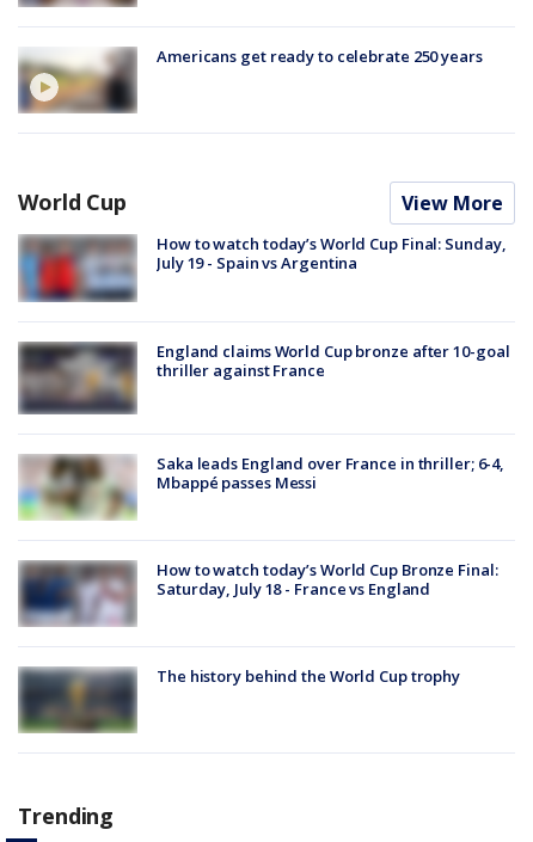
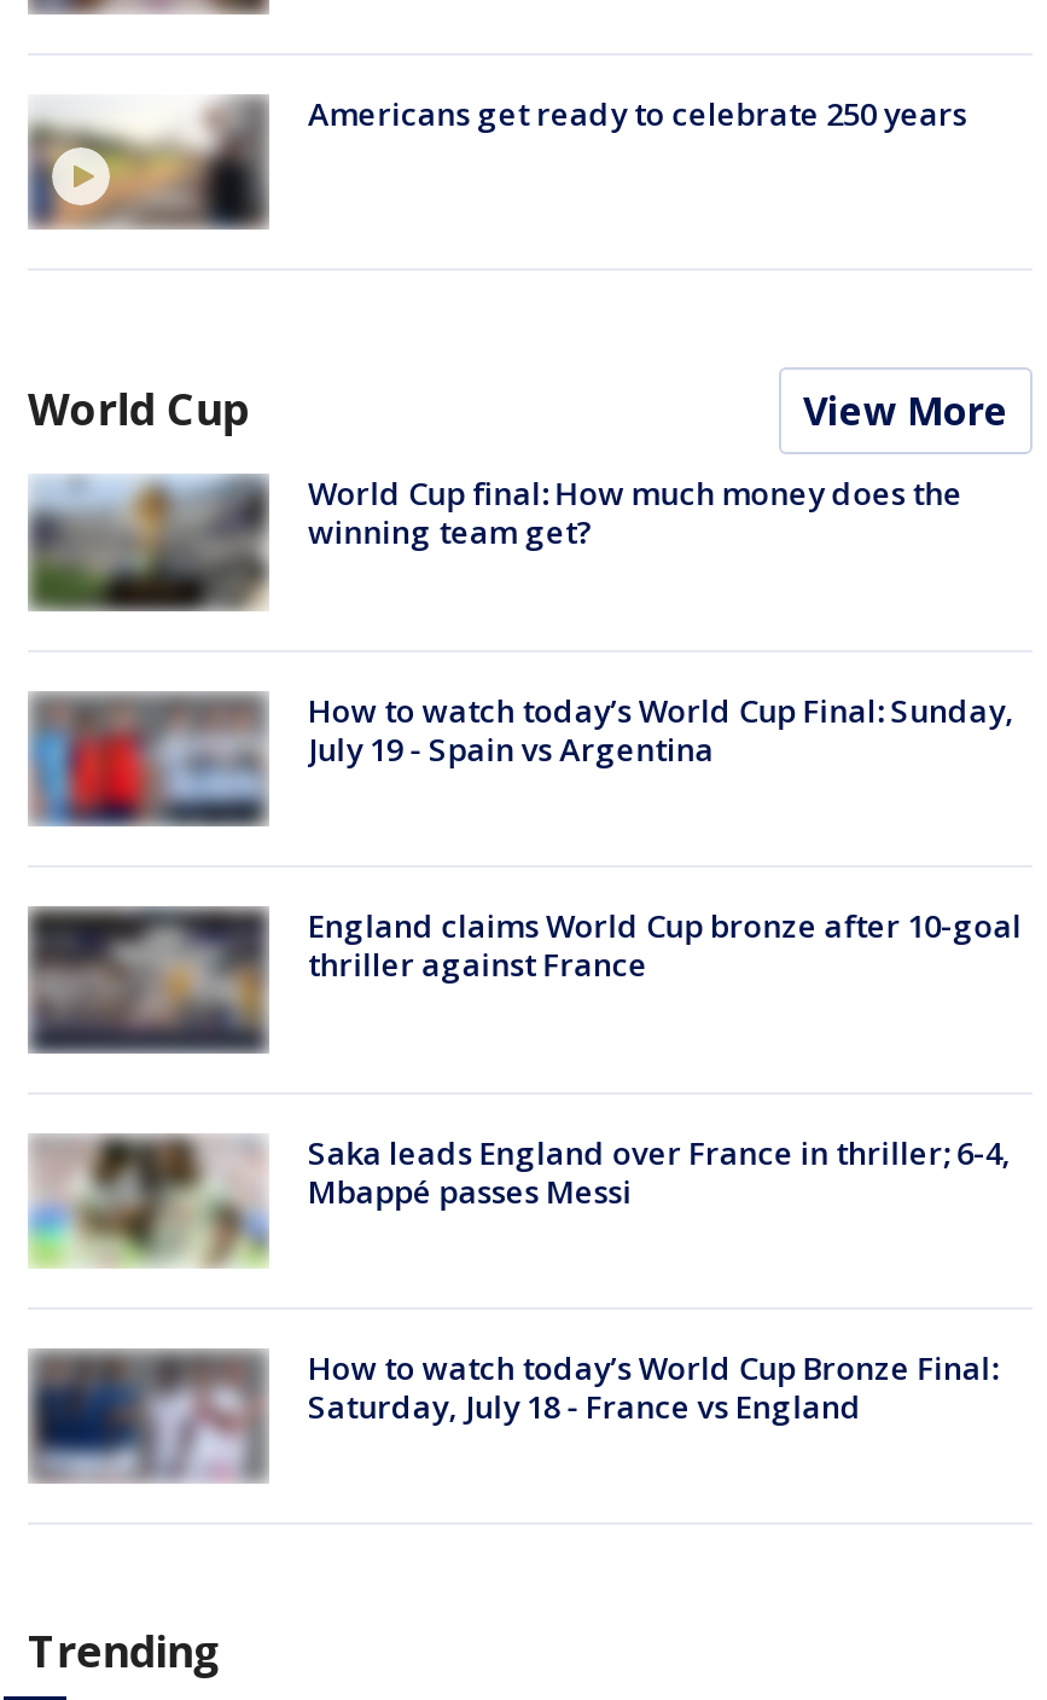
+ [image]
+ World Cup final: How much money does the
+ winning team get?

moved down: [image] | How to watch today’s World Cup Final: Sunday, | July 19 - Spain vs Argentina | ... | How to watch today’s World Cup Bronze Final: | Saturday, July 18 - France vs England

- [image]
- The history behind the World Cup trophy
